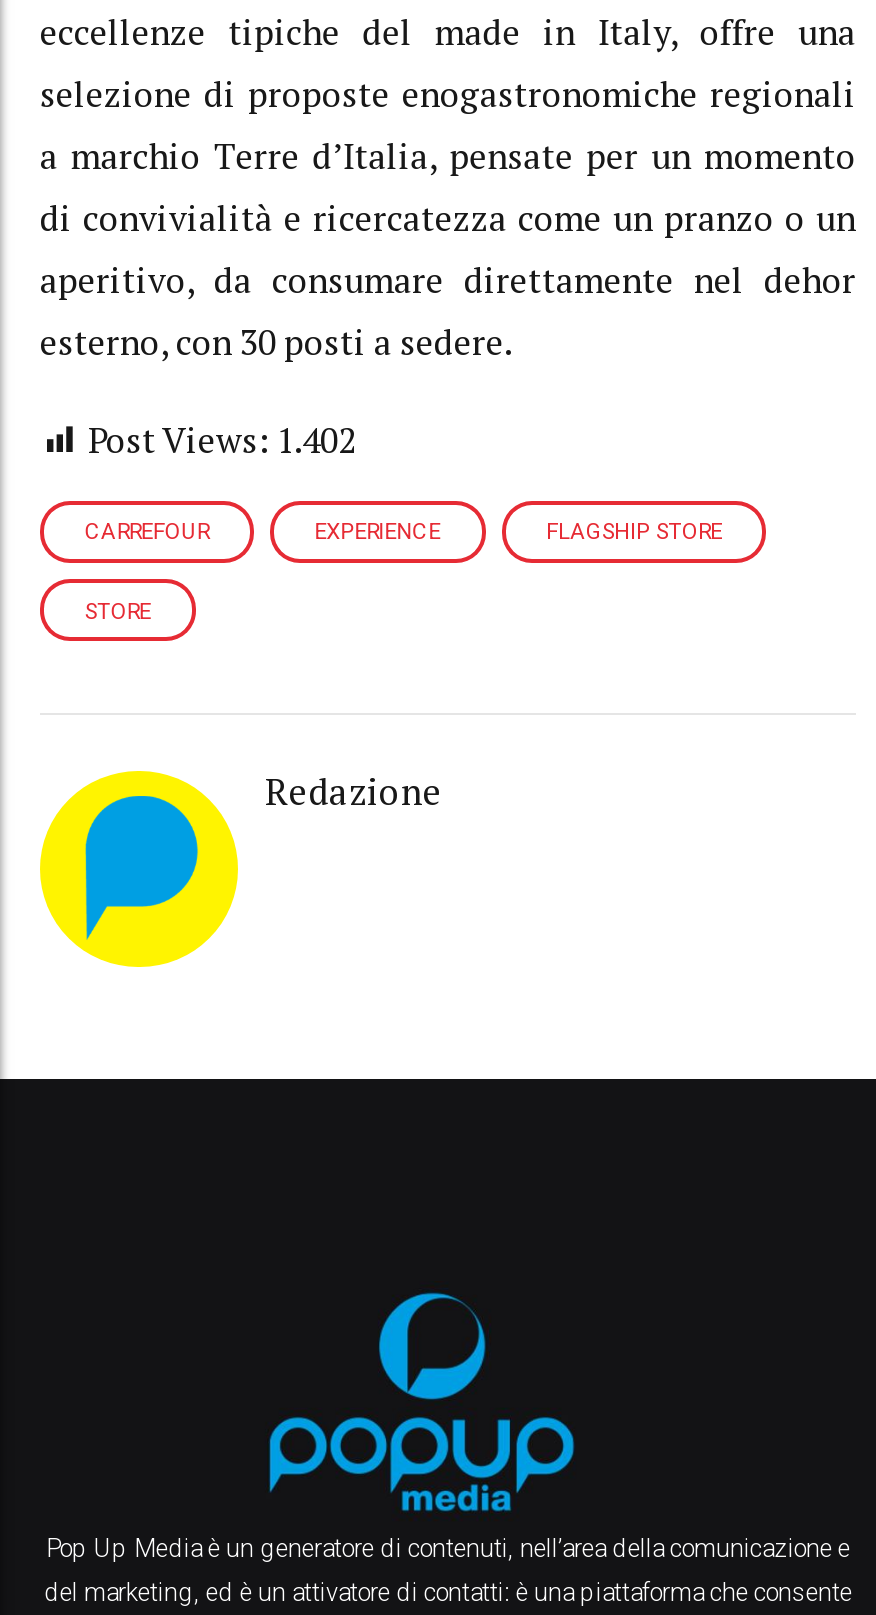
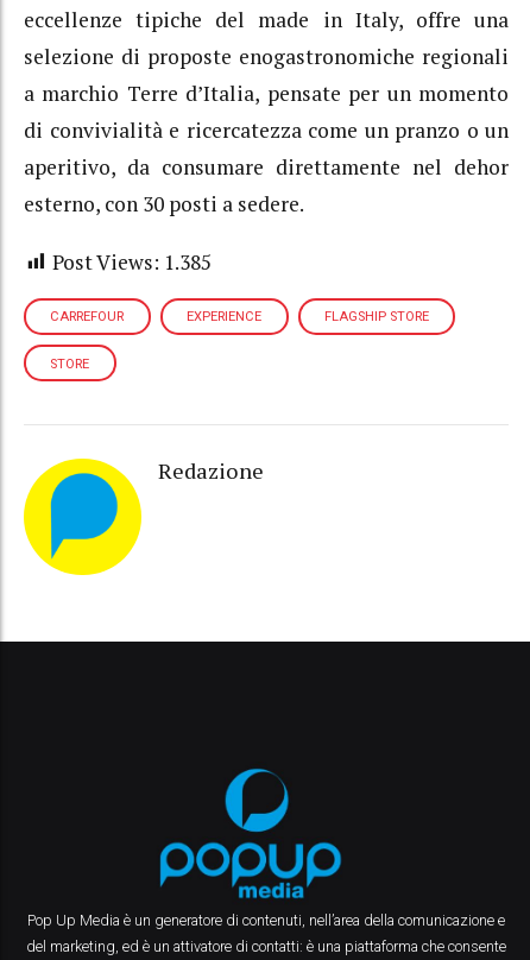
- Post Views: 1.402
+ Post Views: 1.385
